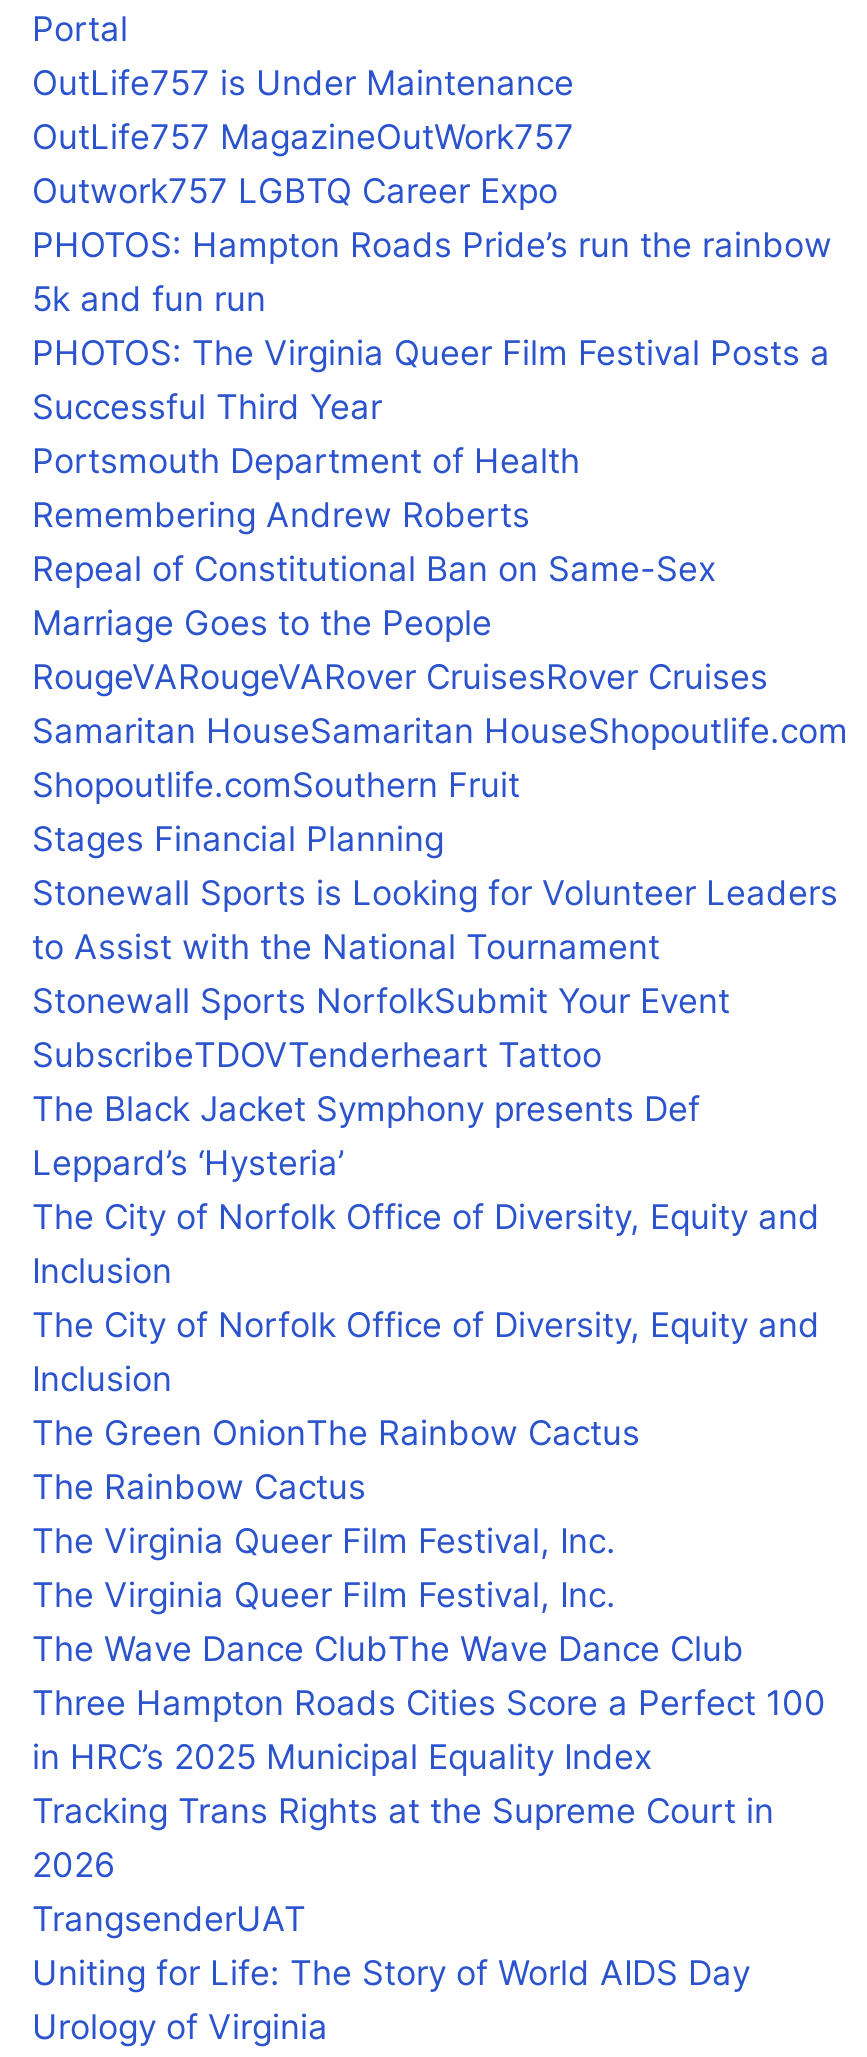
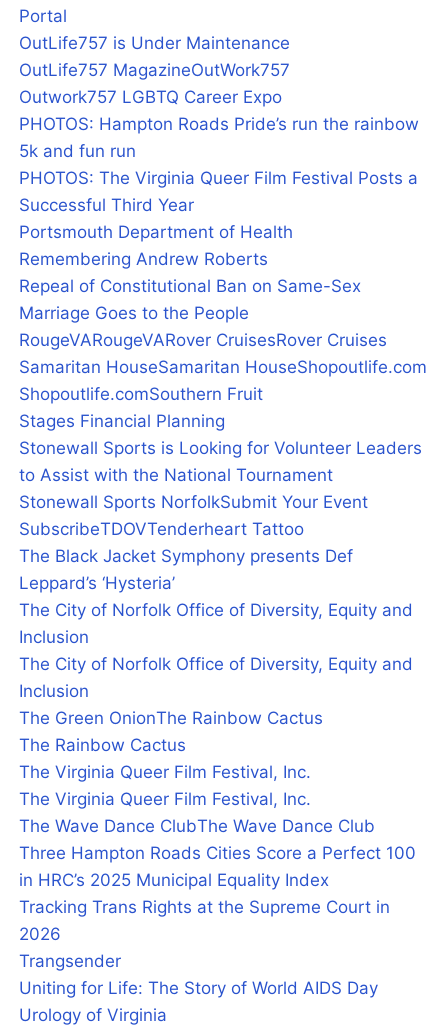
- TrangsenderUAT
+ Trangsender
